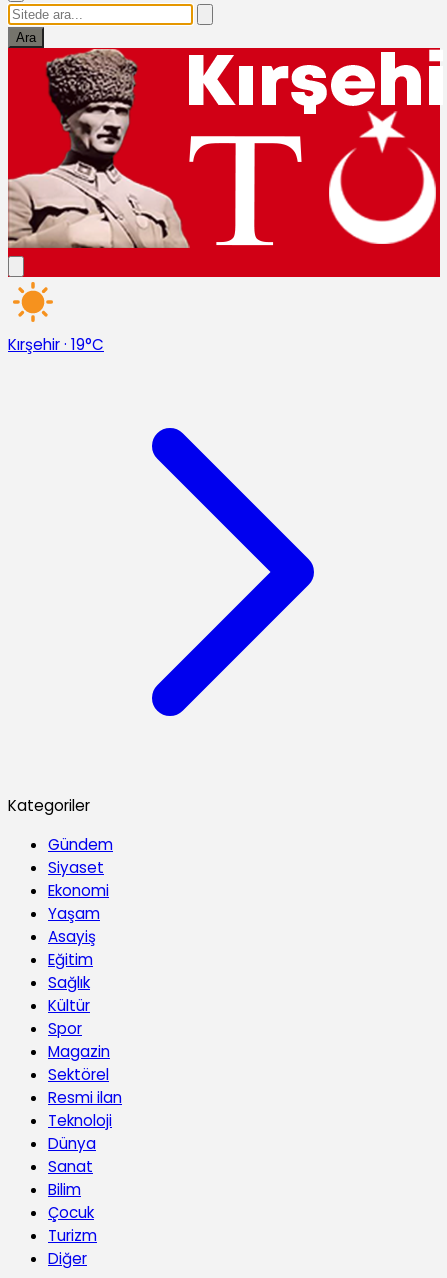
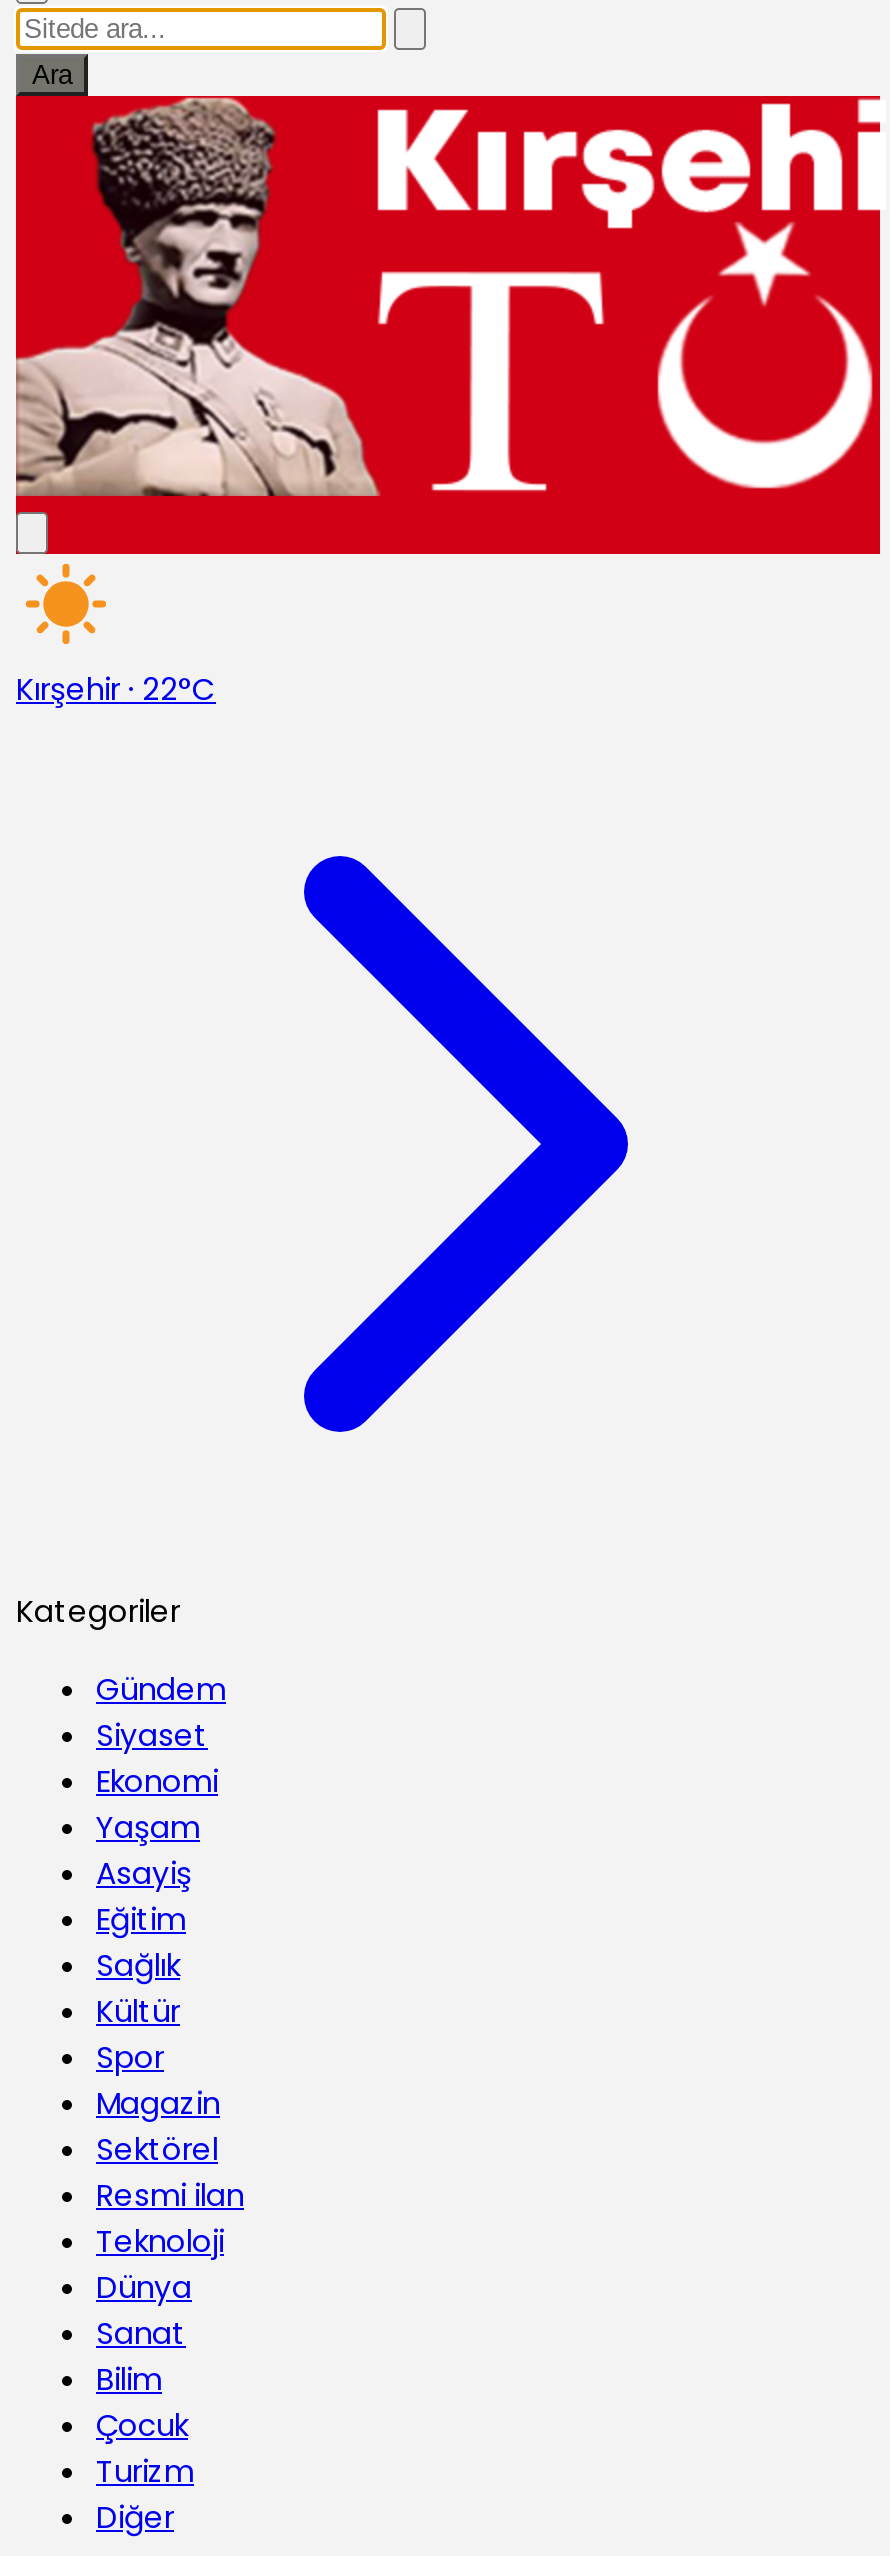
- Kırşehir · 19°C
+ Kırşehir · 22°C
